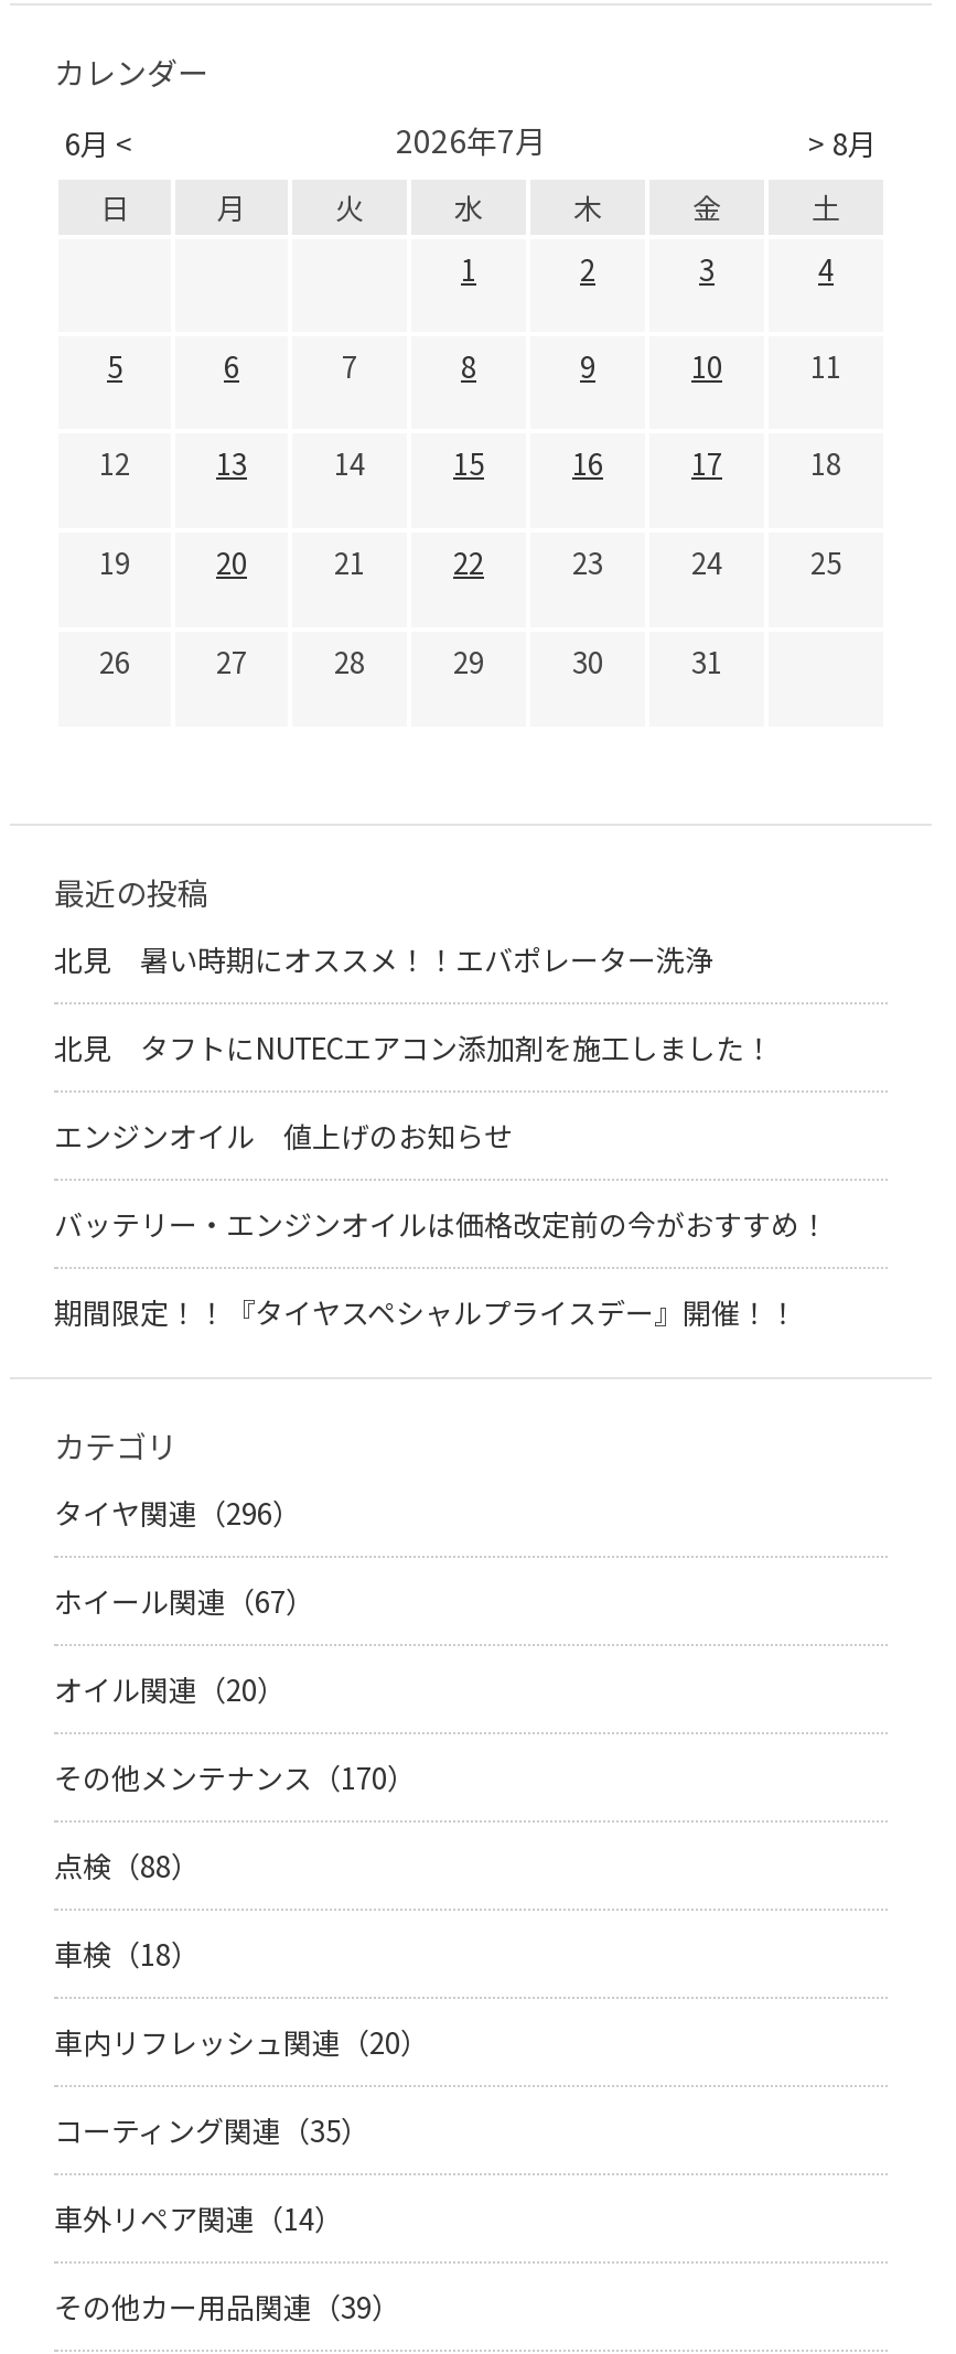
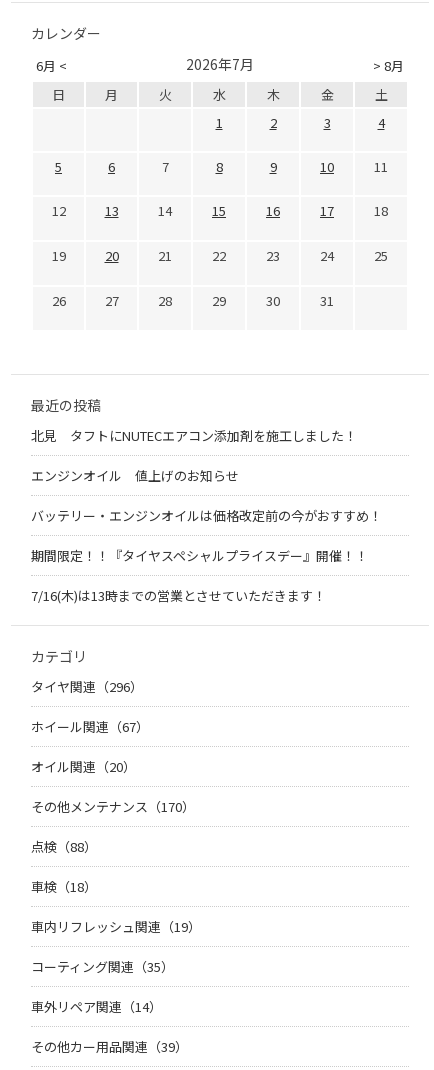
- 北見 暑い時期にオススメ！！エバポレーター洗浄

moved up: 北見 タフトにNUTECエアコン添加剤を施工しました！ | エンジンオイル 値上げのお知らせ | バッテリー・エンジンオイルは価格改定前の今がおすすめ！ | 期間限定！！『タイヤスペシャルプライスデー』開催！！

+ 7/16(木)は13時までの営業とさせていただきます！

- 車内リフレッシュ関連（20）
+ 車内リフレッシュ関連（19）
